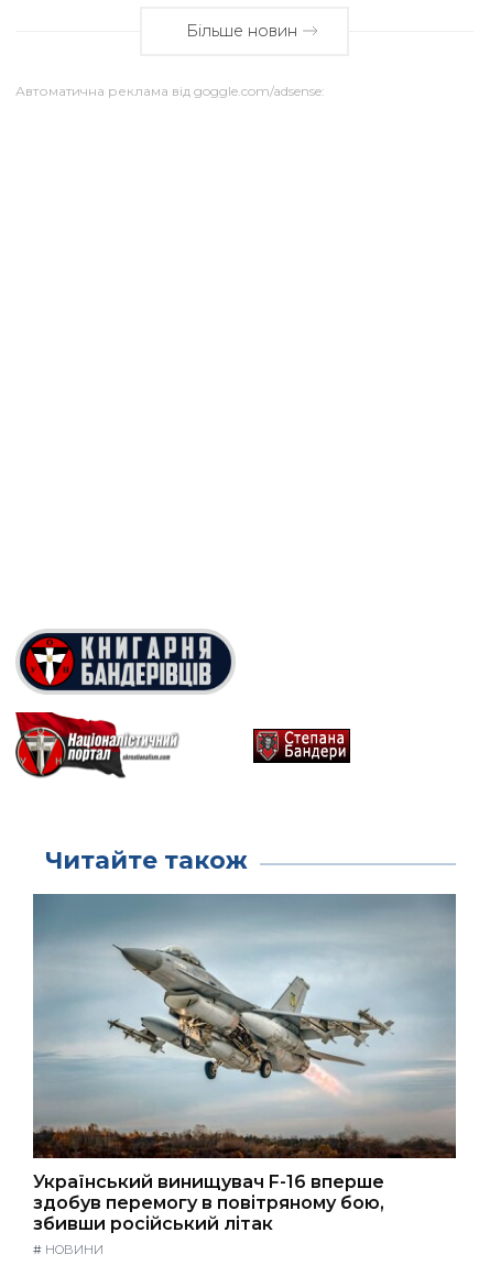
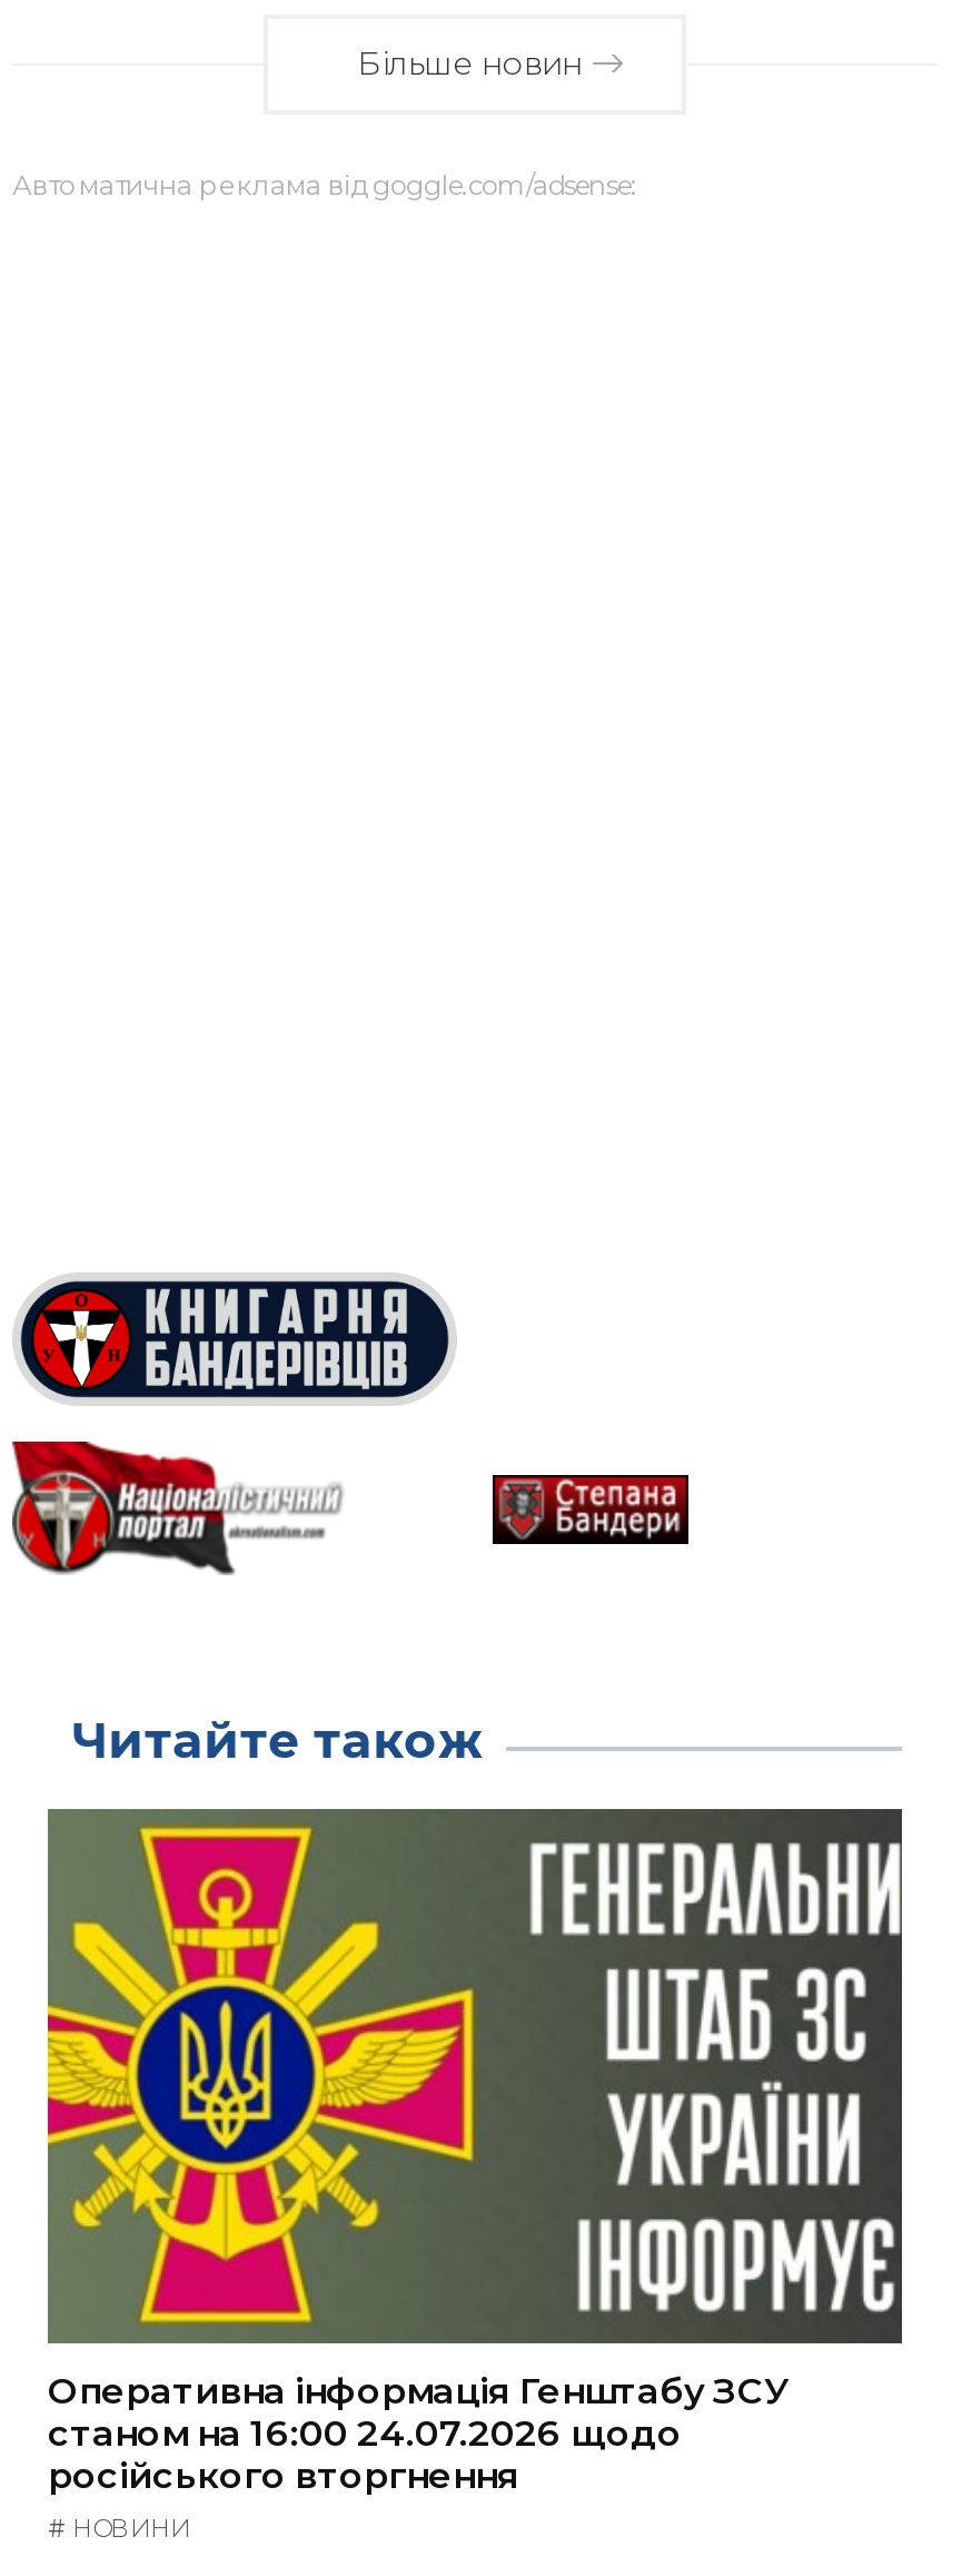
- [image]
- Український винищувач F-16 вперше
- здобув перемогу в повітряному бою,
- збивши російський літак
+ [image]
+ Оперативна інформація Генштабу ЗСУ
+ станом на 16:00 24.07.2026 щодо
+ російського вторгнення
